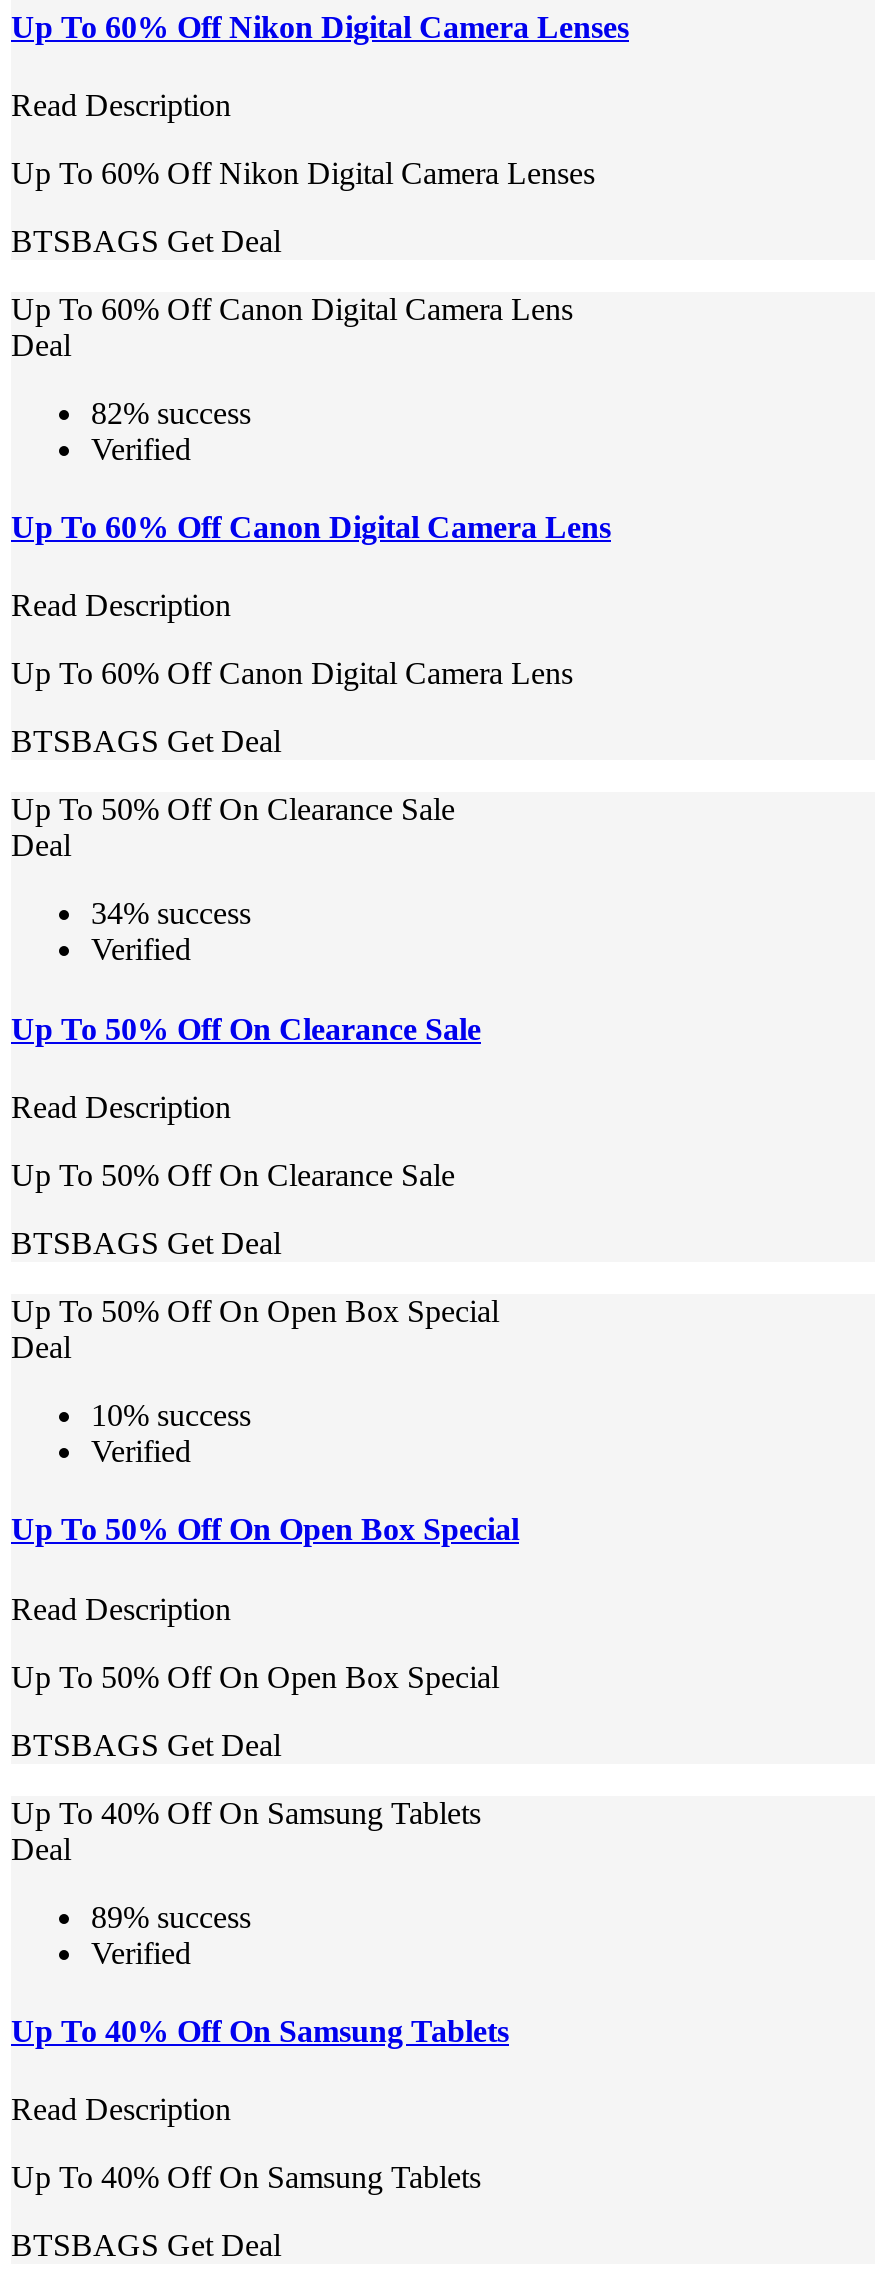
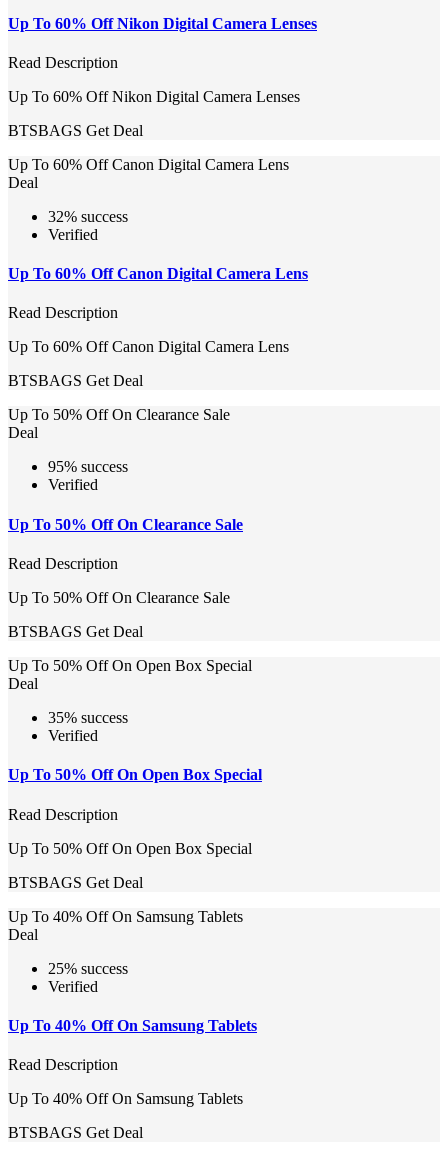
- 82% success
+ 32% success

- 34% success
+ 95% success

- 10% success
+ 35% success

- 89% success
+ 25% success
